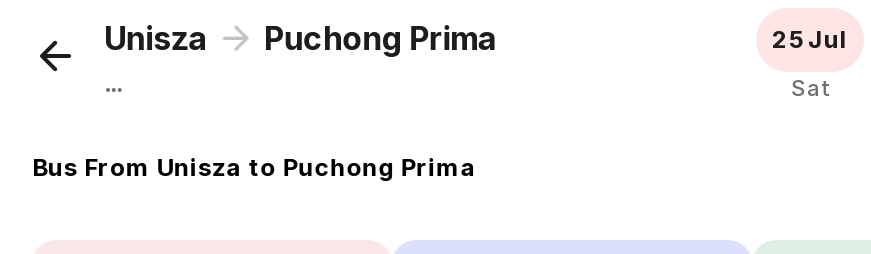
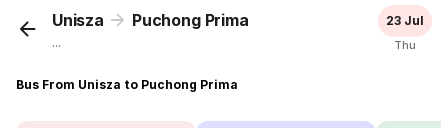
- 25 Jul
+ 23 Jul

- Sat
+ Thu
